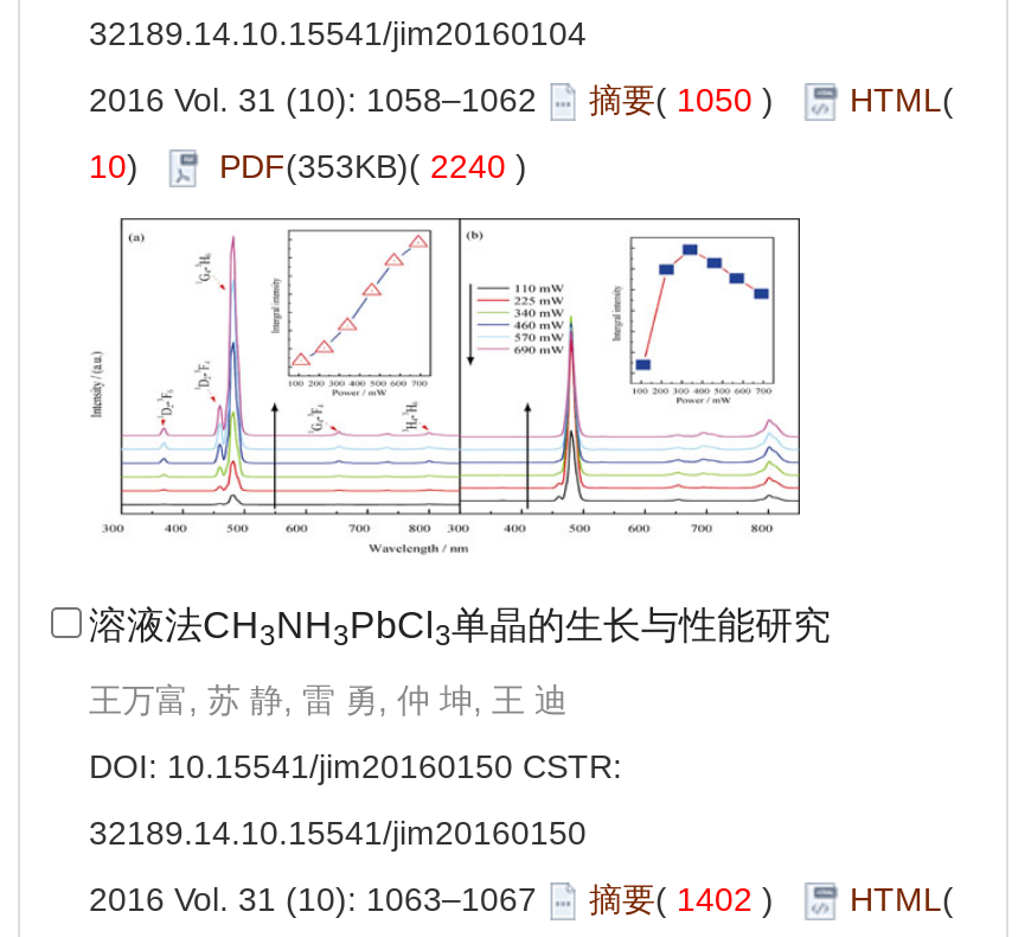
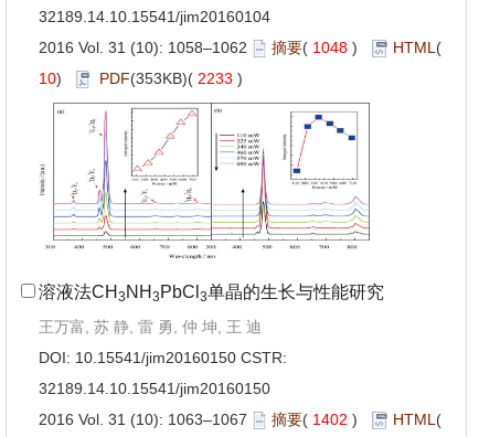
- 2016 Vol. 31 (10): 1058–1062 摘要(1050) HTML(
+ 2016 Vol. 31 (10): 1058–1062 摘要(1048) HTML(

- 10) PDF(353KB)(2240)
+ 10) PDF(353KB)(2233)
